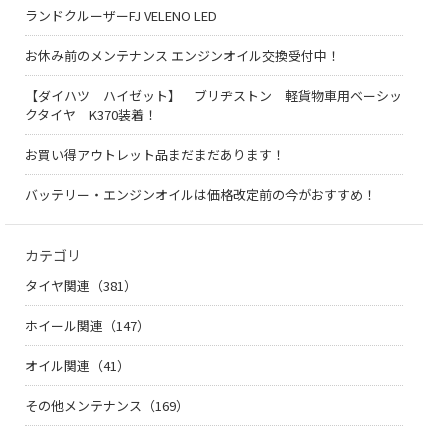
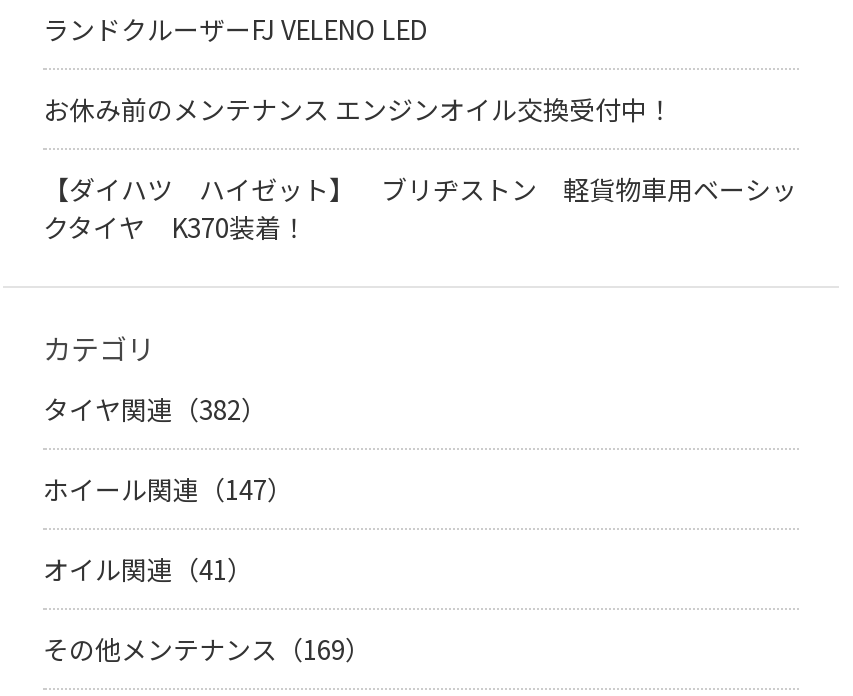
- お買い得アウトレット品まだまだあります！
- バッテリー・エンジンオイルは価格改定前の今がおすすめ！

- タイヤ関連（381）
+ タイヤ関連（382）
